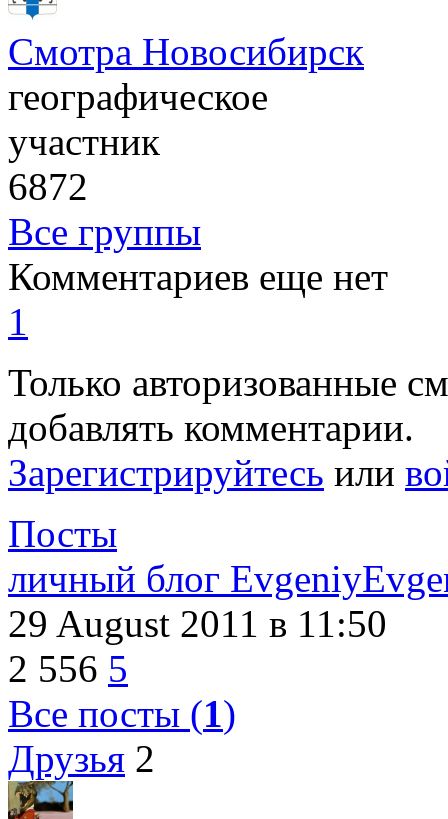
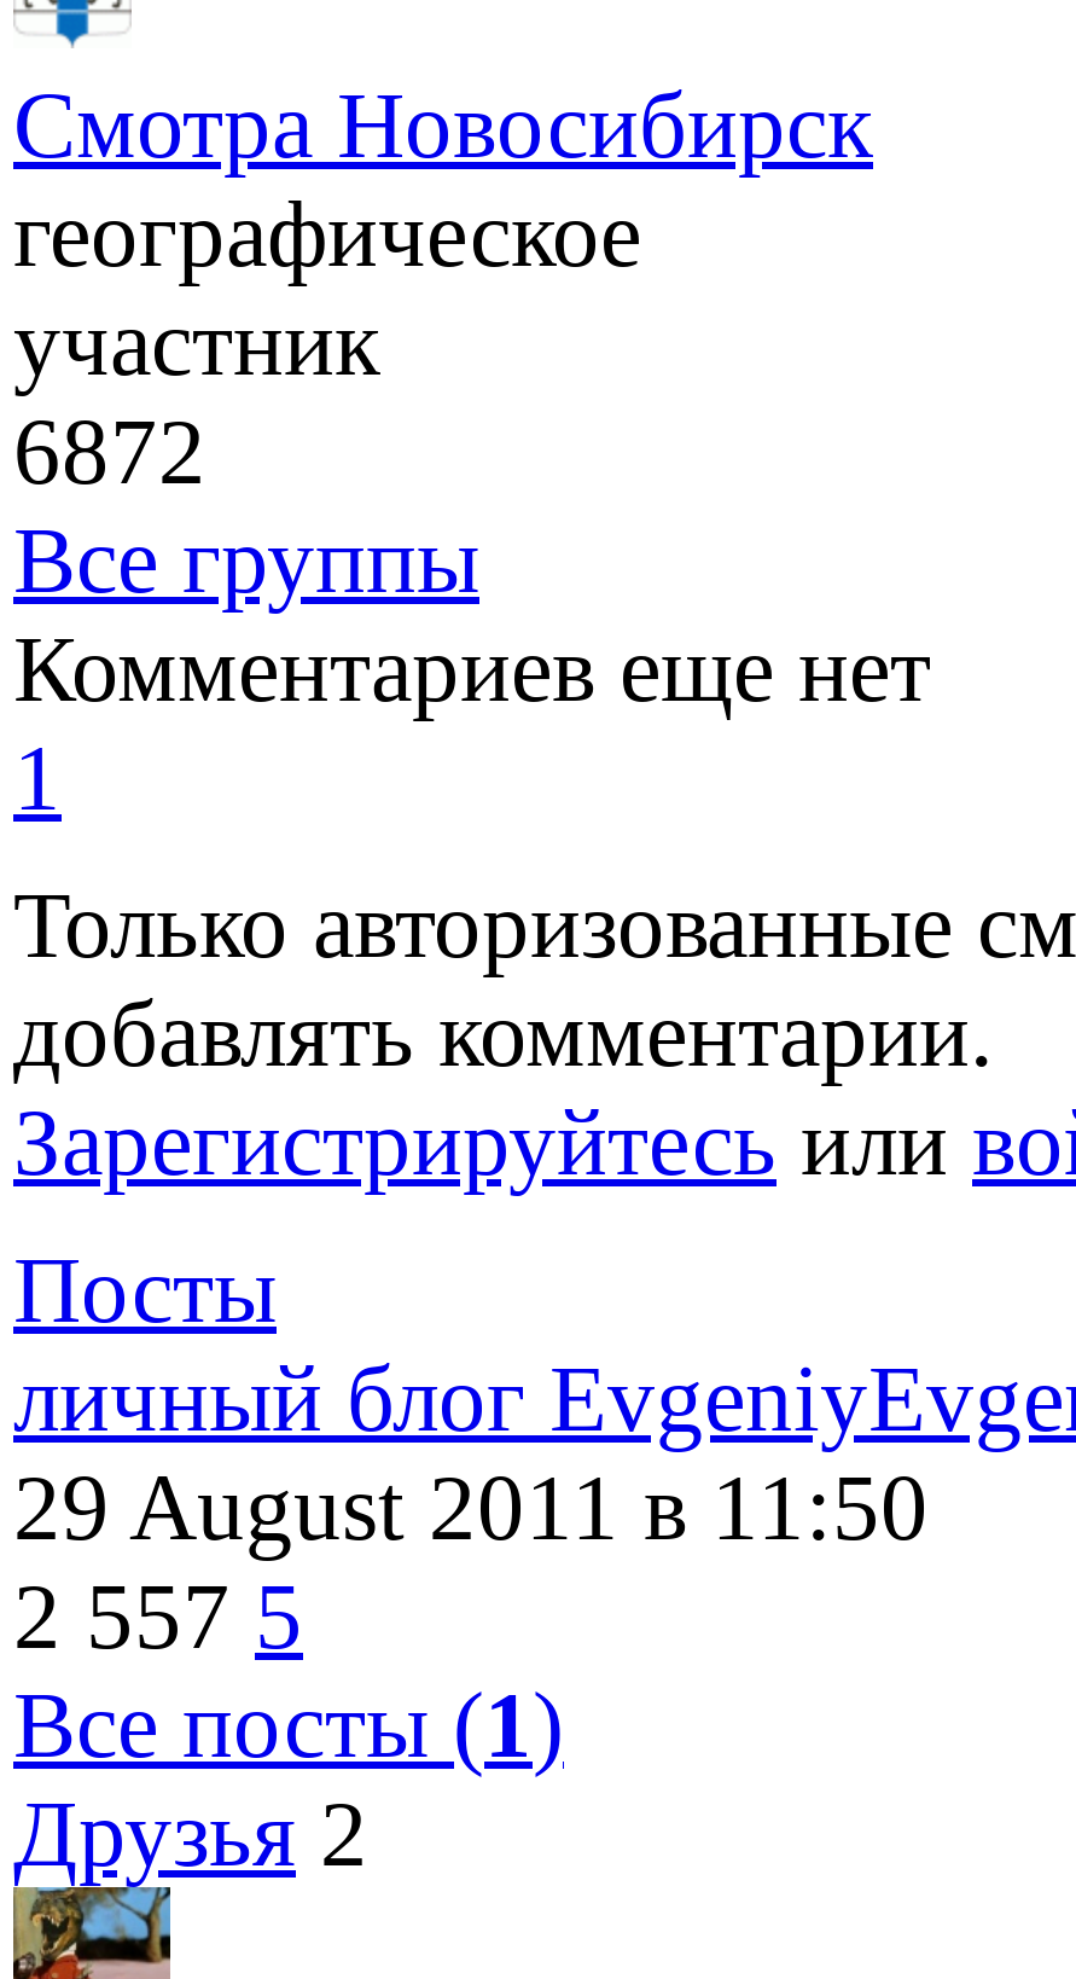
- 2 556 5
+ 2 557 5
